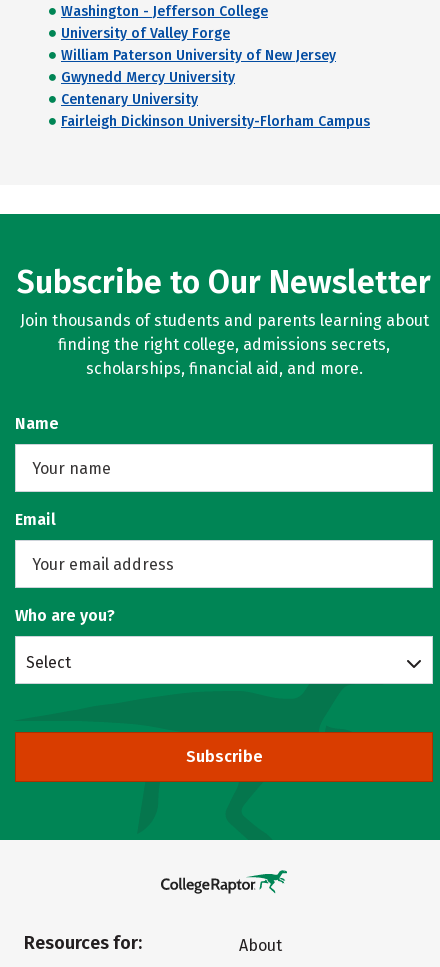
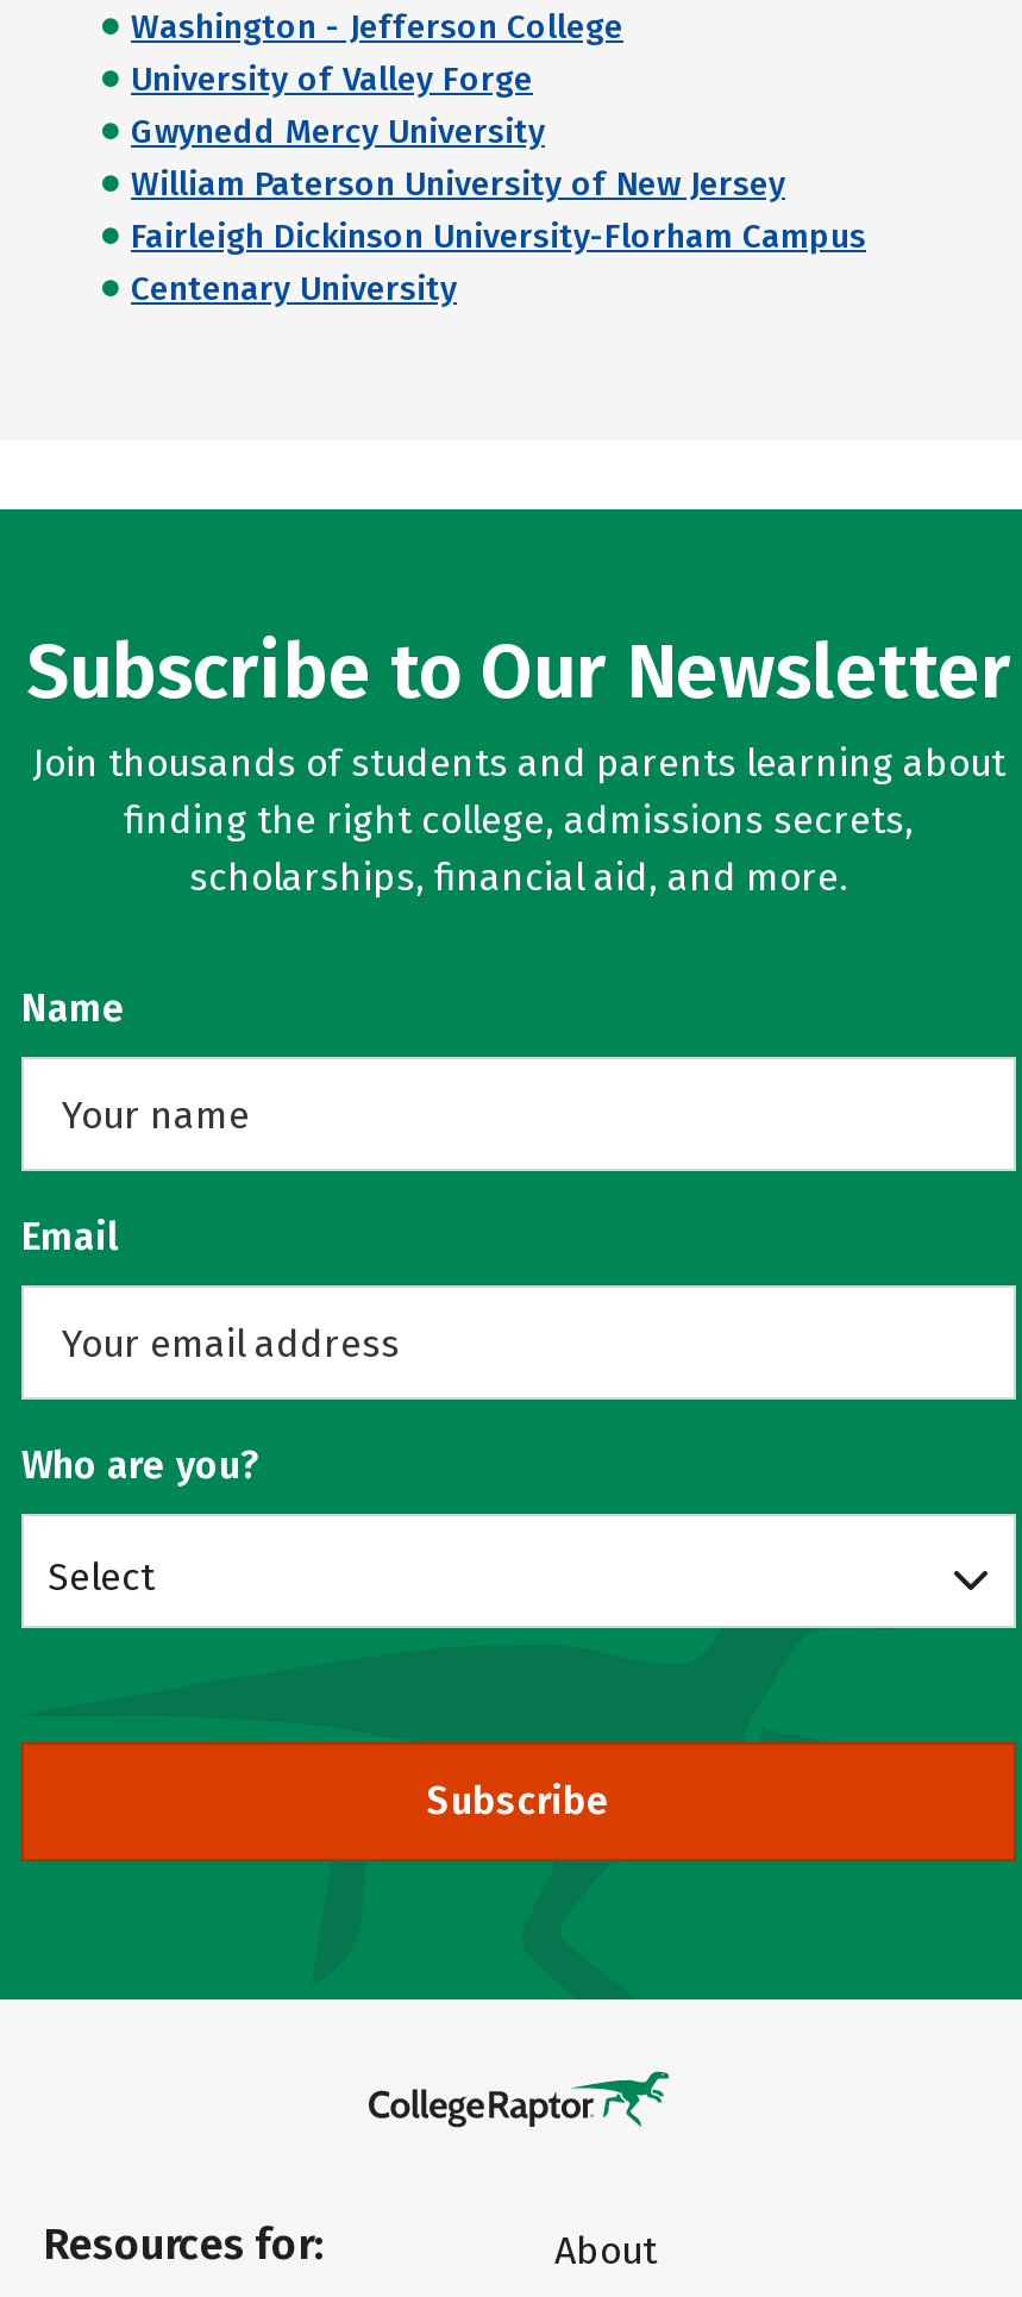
moved down: William Paterson University of New Jersey

moved up: Gwynedd Mercy University

moved down: Centenary University

moved up: Fairleigh Dickinson University-Florham Campus
